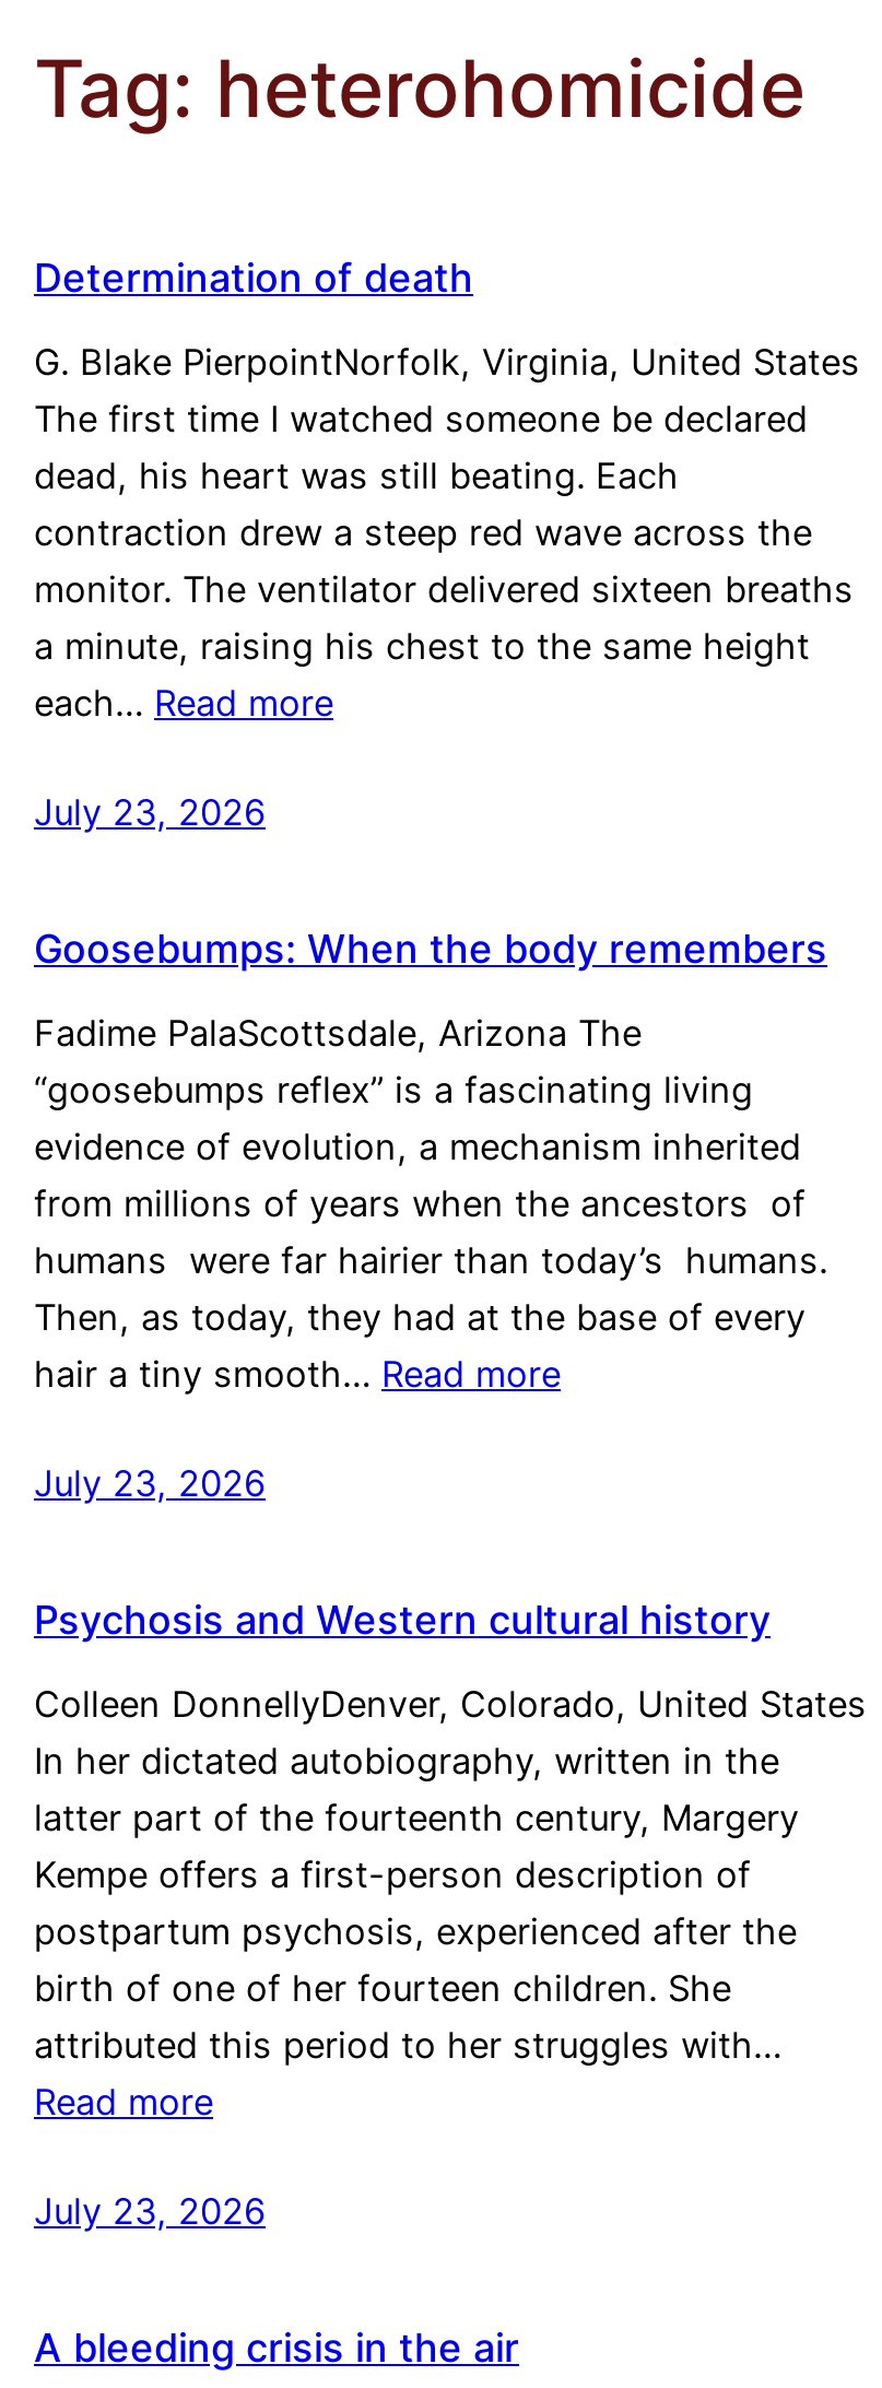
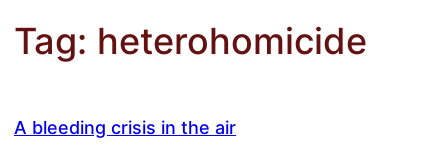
- Determination of death
- G. Blake PierpointNorfolk, Virginia, United States
- The first time I watched someone be declared
- dead, his heart was still beating. Each
- contraction drew a steep red wave across the
- monitor. The ventilator delivered sixteen breaths
- a minute, raising his chest to the same height
- each… Read more
- July 23, 2026
- Goosebumps: When the body remembers
- Fadime PalaScottsdale, Arizona The
- “goosebumps reflex” is a fascinating living
- evidence of evolution, a mechanism inherited
- from millions of years when the ancestors of
- humans were far hairier than today’s humans.
- Then, as today, they had at the base of every
- hair a tiny smooth… Read more
- July 23, 2026
- Psychosis and Western cultural history
- Colleen DonnellyDenver, Colorado, United States
- In her dictated autobiography, written in the
- latter part of the fourteenth century, Margery
- Kempe offers a first-person description of
- postpartum psychosis, experienced after the
- birth of one of her fourteen children. She
- attributed this period to her struggles with…
- Read more
- July 23, 2026
